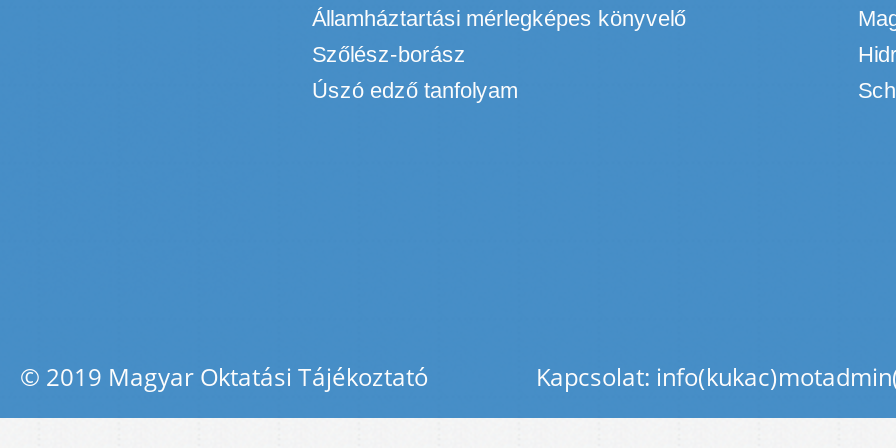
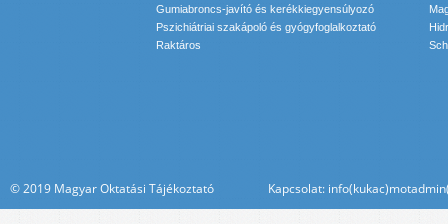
- Államháztartási mérlegképes könyvelő
+ Gumiabroncs-javító és kerékkiegyensúlyozó

- Szőlész-borász
+ Pszichiátriai szakápoló és gyógyfoglalkoztató

- Úszó edző tanfolyam
+ Raktáros
